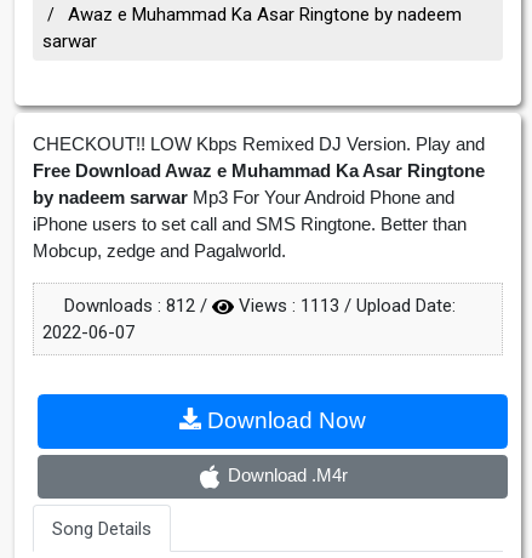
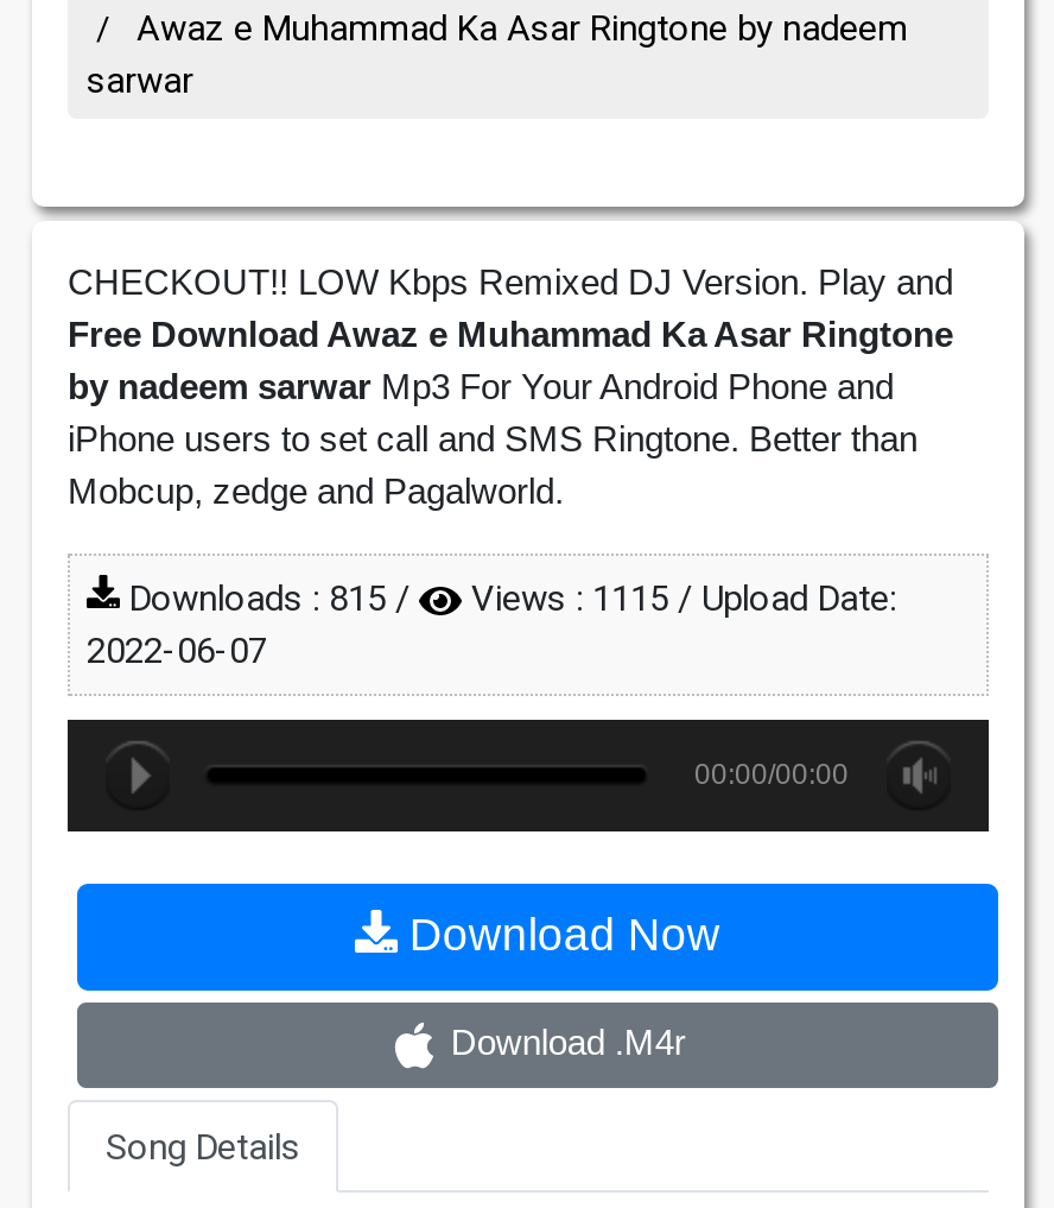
- Downloads : 812 /
+ Downloads : 815 /

- Views : 1113 / Upload Date:
+ Views : 1115 / Upload Date:

+ 00:00/00:00
